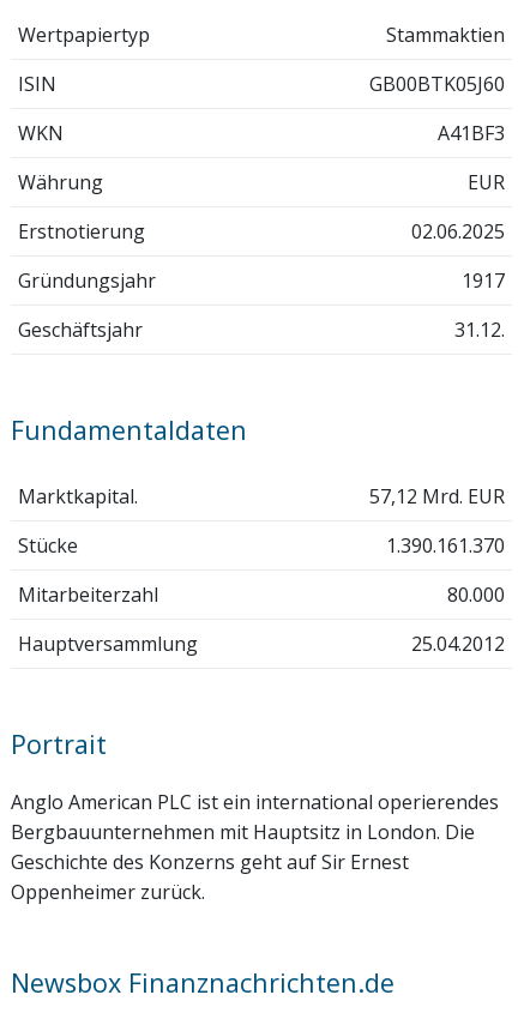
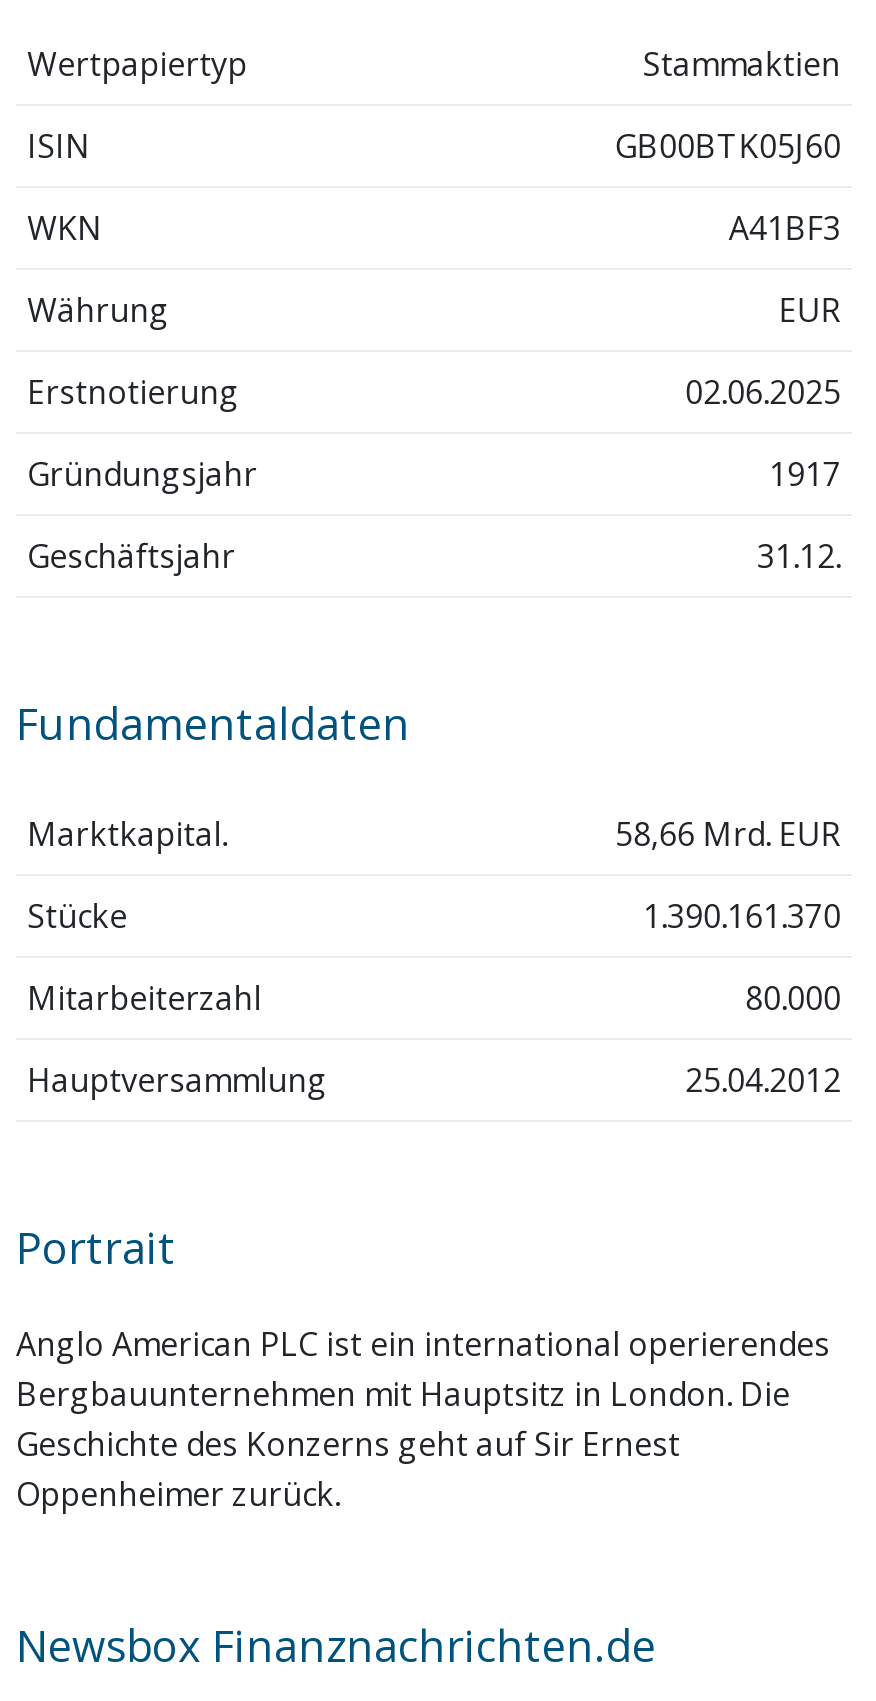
- 57,12 Mrd. EUR
+ 58,66 Mrd. EUR
